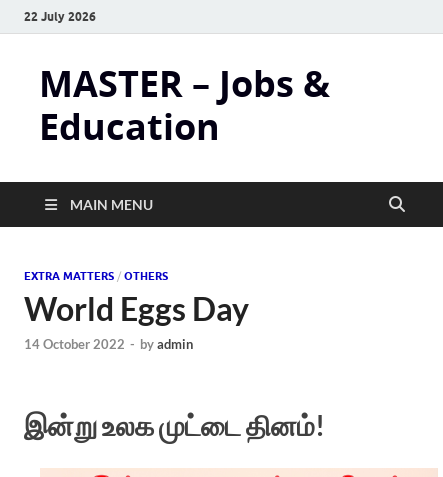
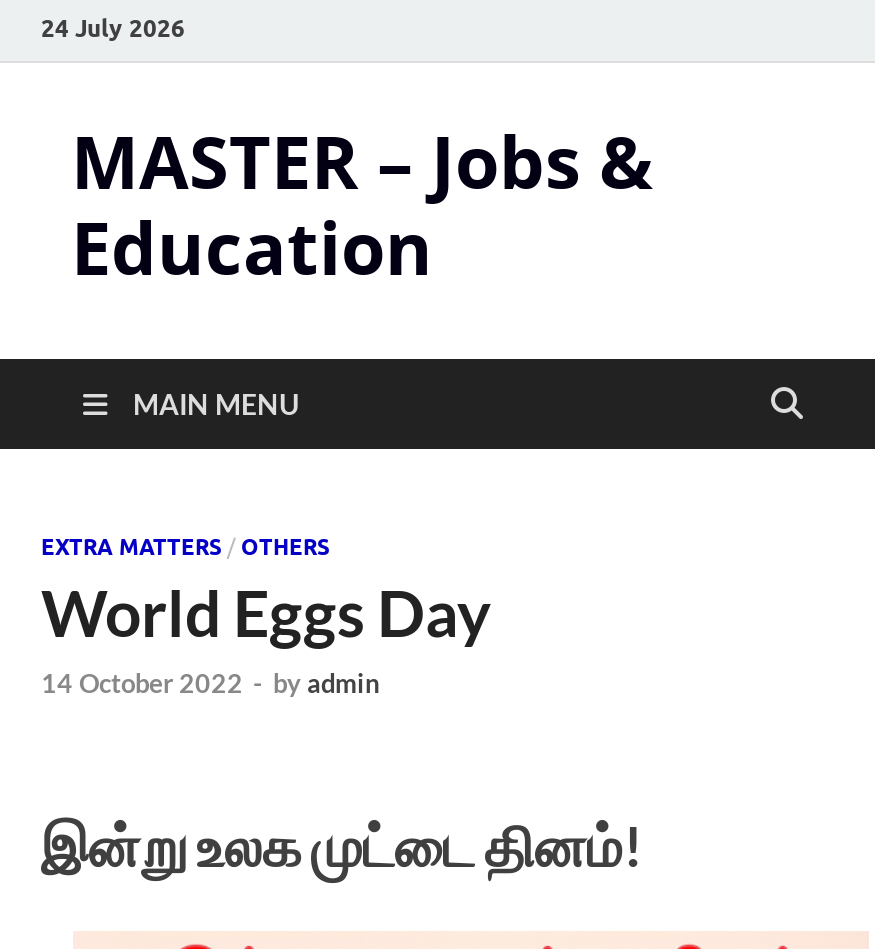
- 22 July 2026
+ 24 July 2026
